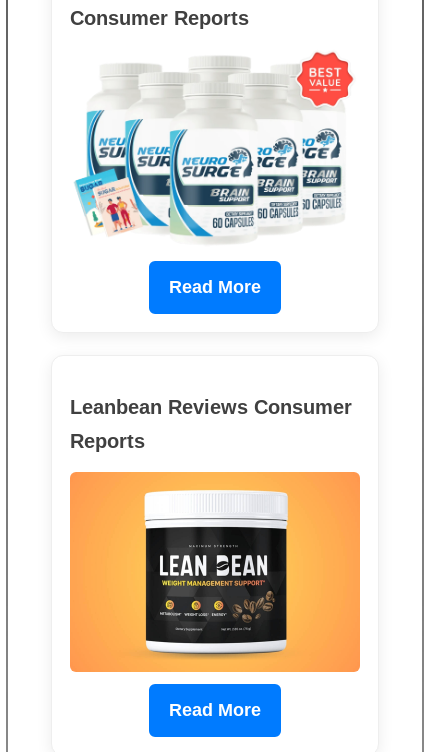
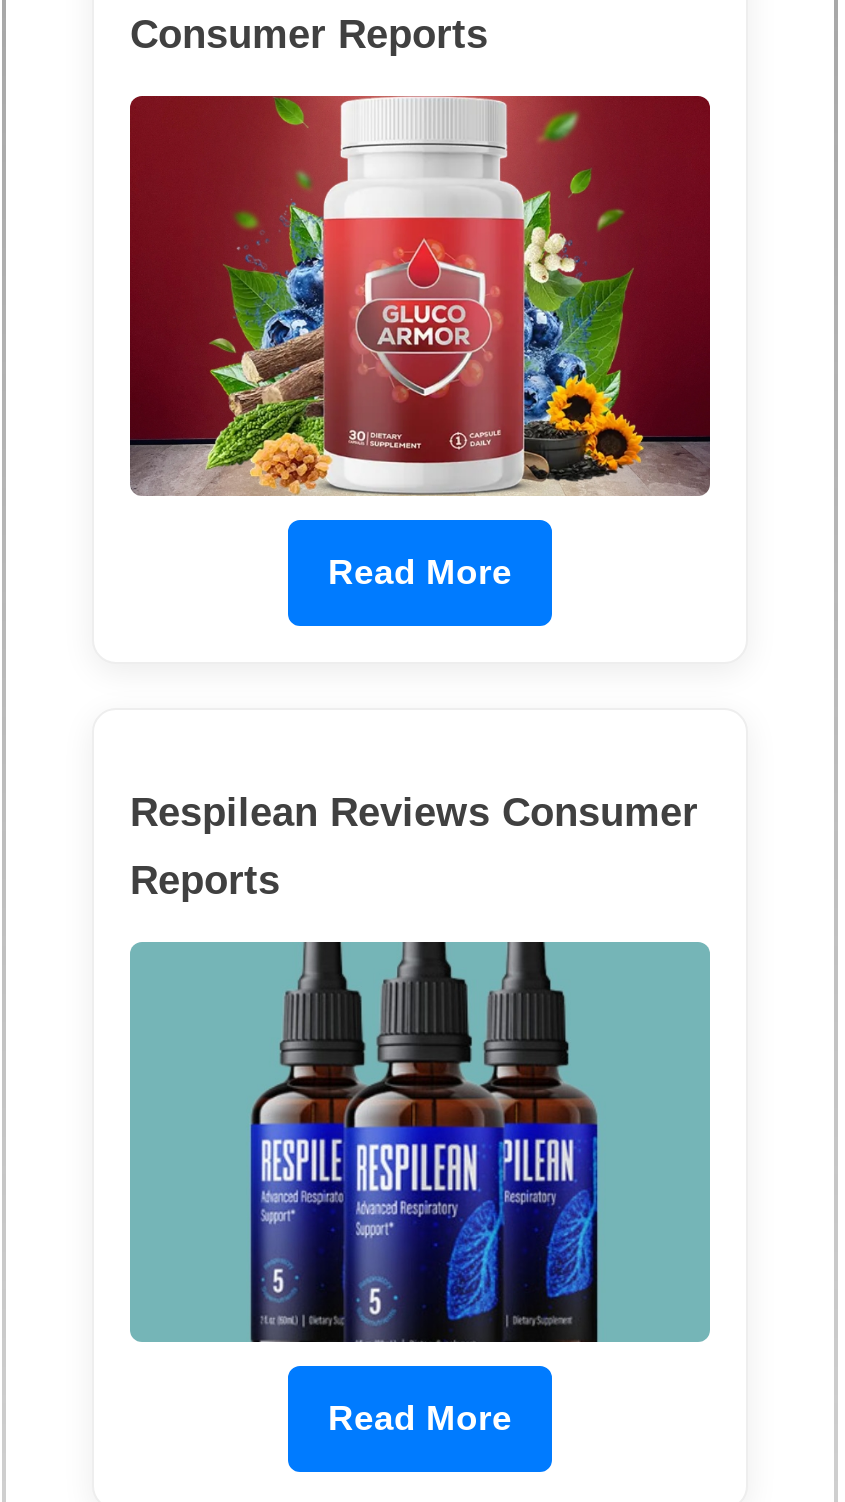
- [image]
+ [image]

- Leanbean Reviews Consumer
+ Respilean Reviews Consumer

- [image]
+ [image]
